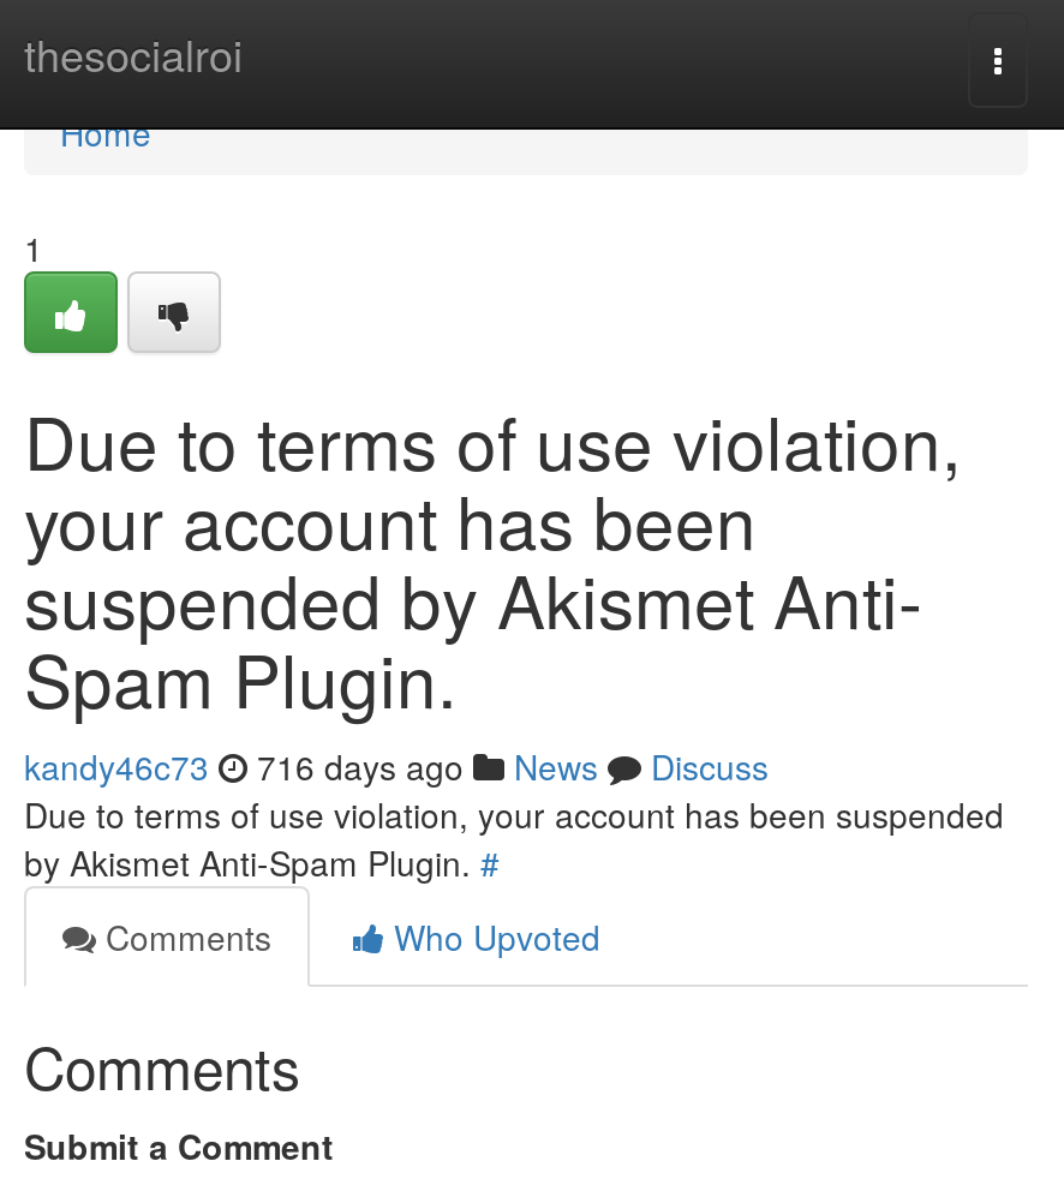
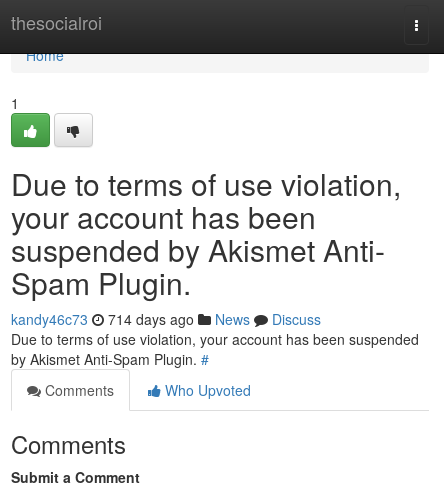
- kandy46c73 716 days ago News Discuss
+ kandy46c73 714 days ago News Discuss
